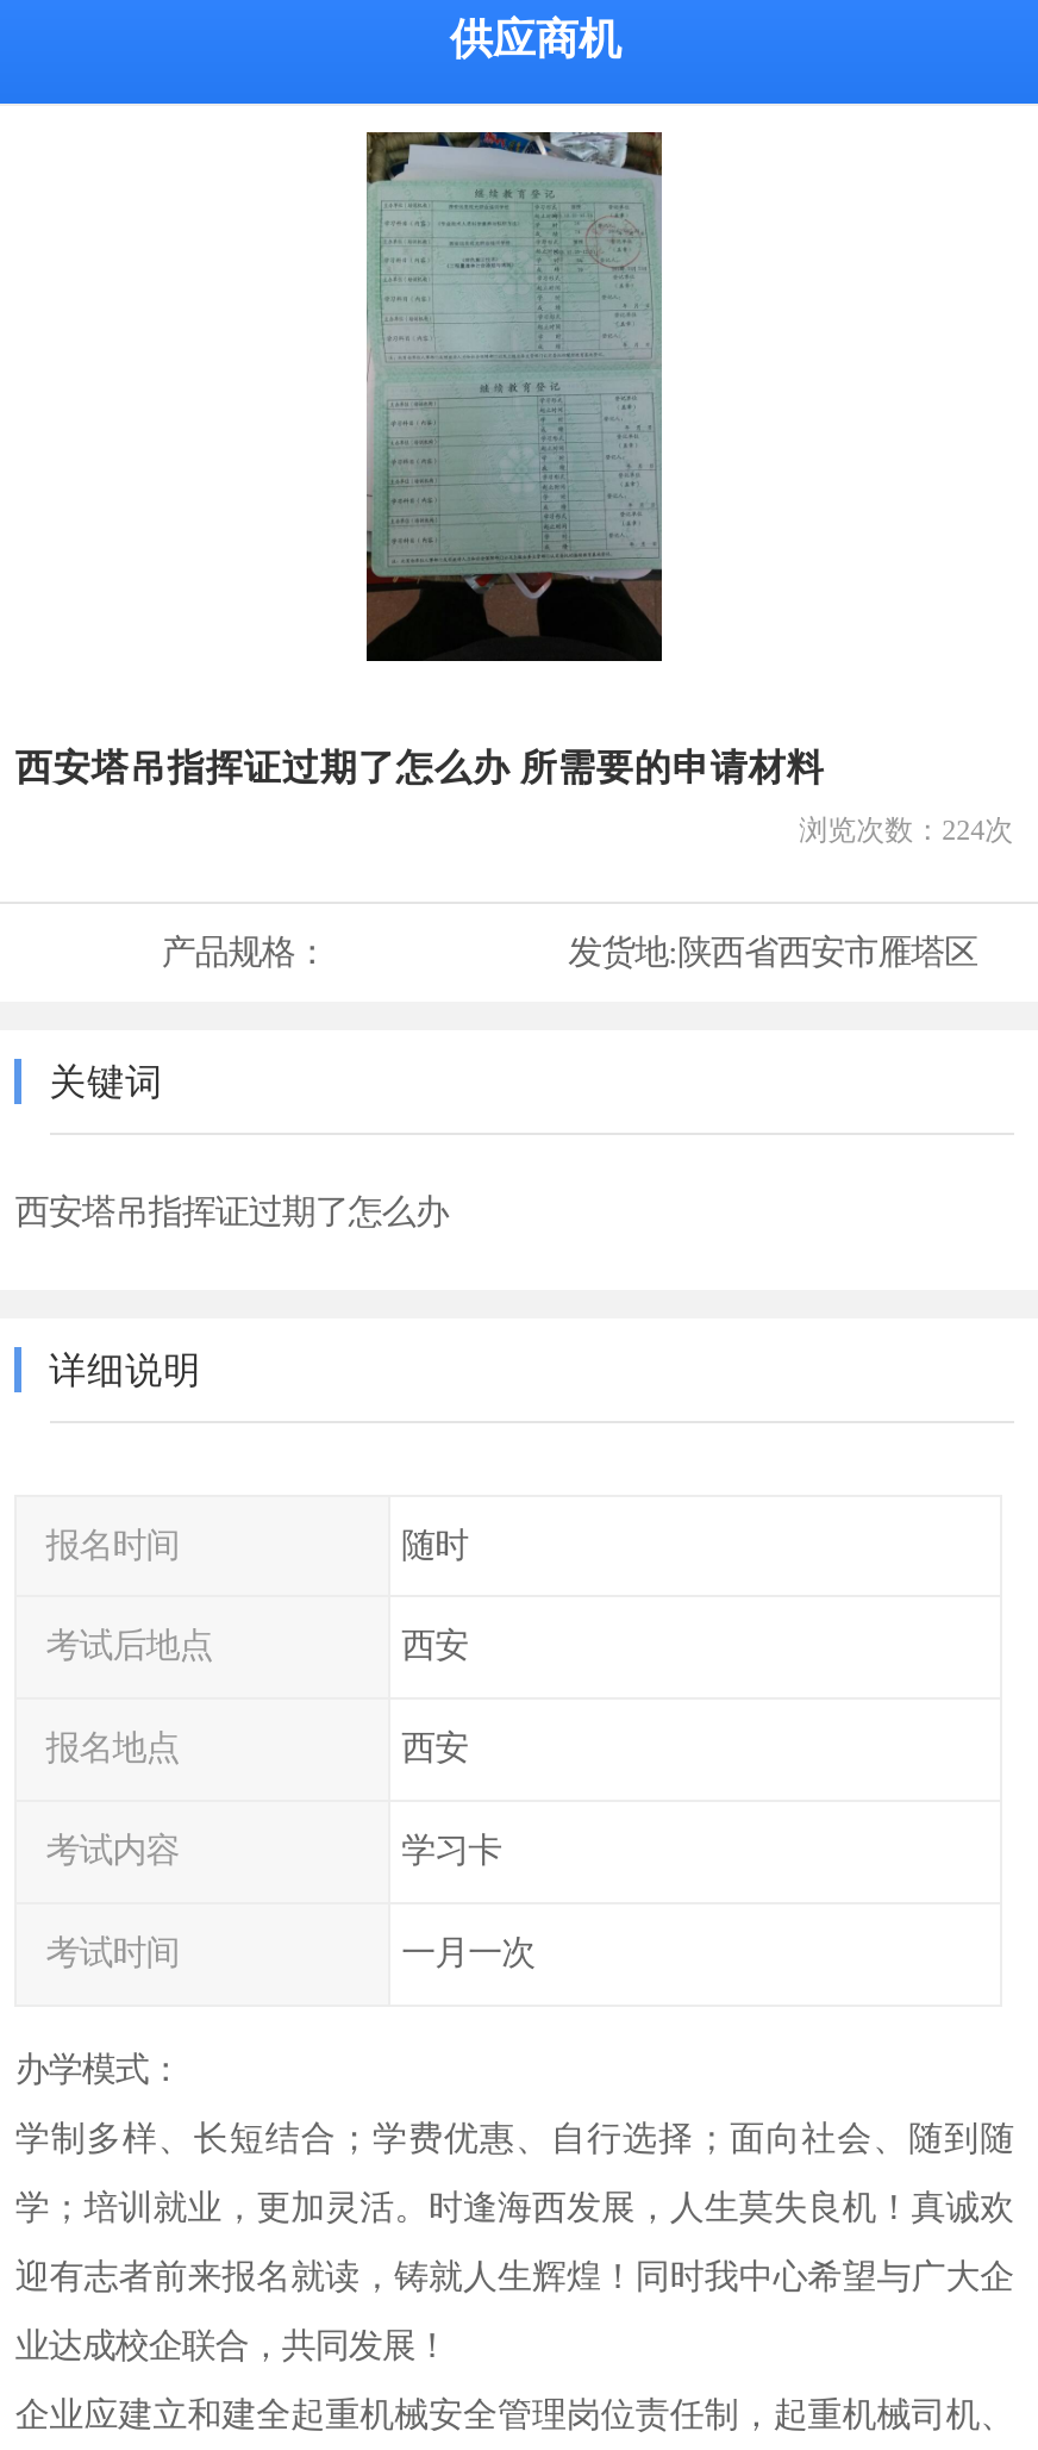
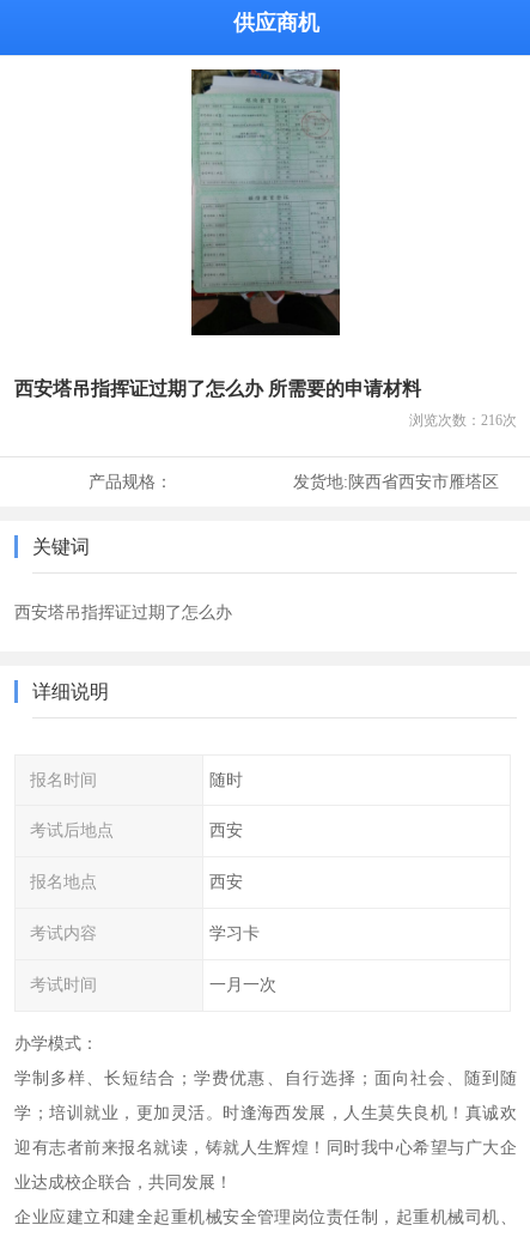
- 浏览次数：224次
+ 浏览次数：216次
